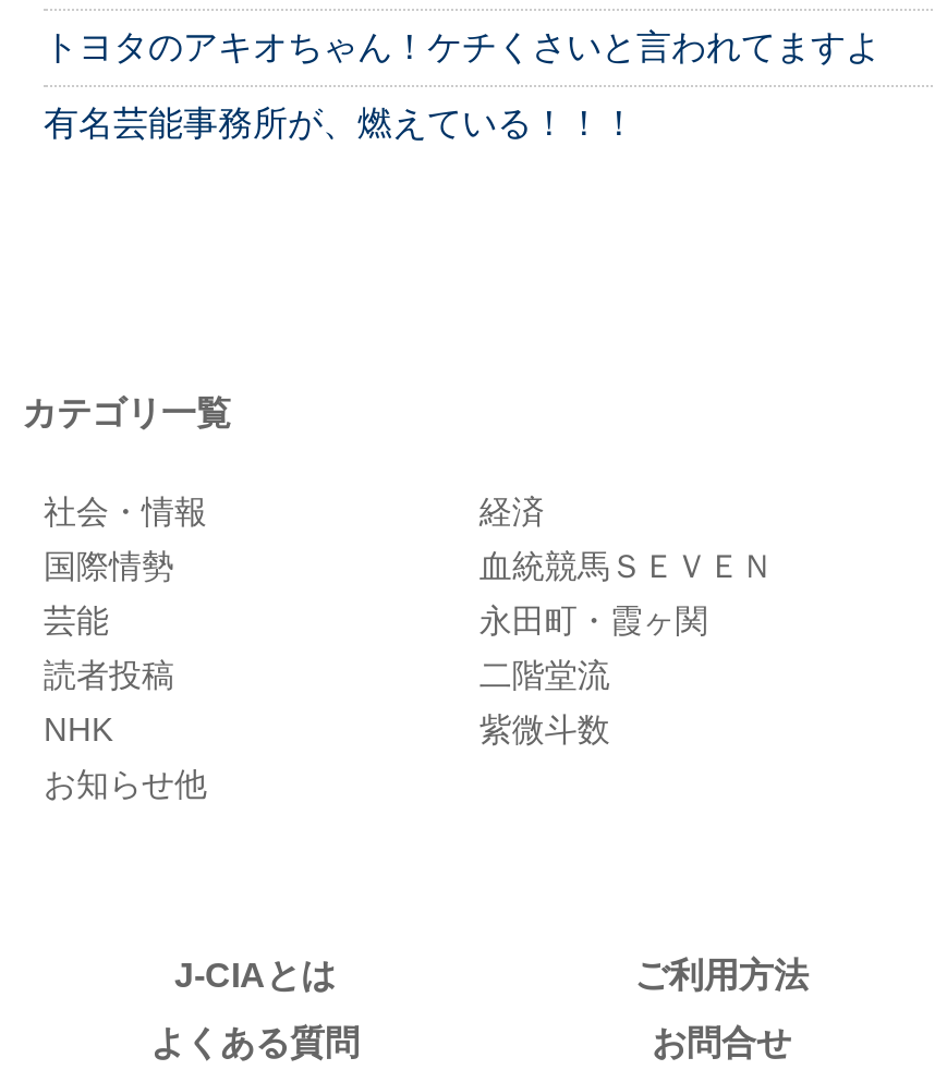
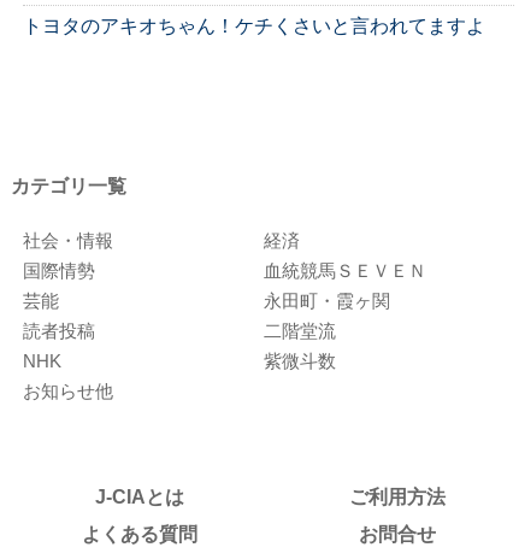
- 有名芸能事務所が、燃えている！！！
